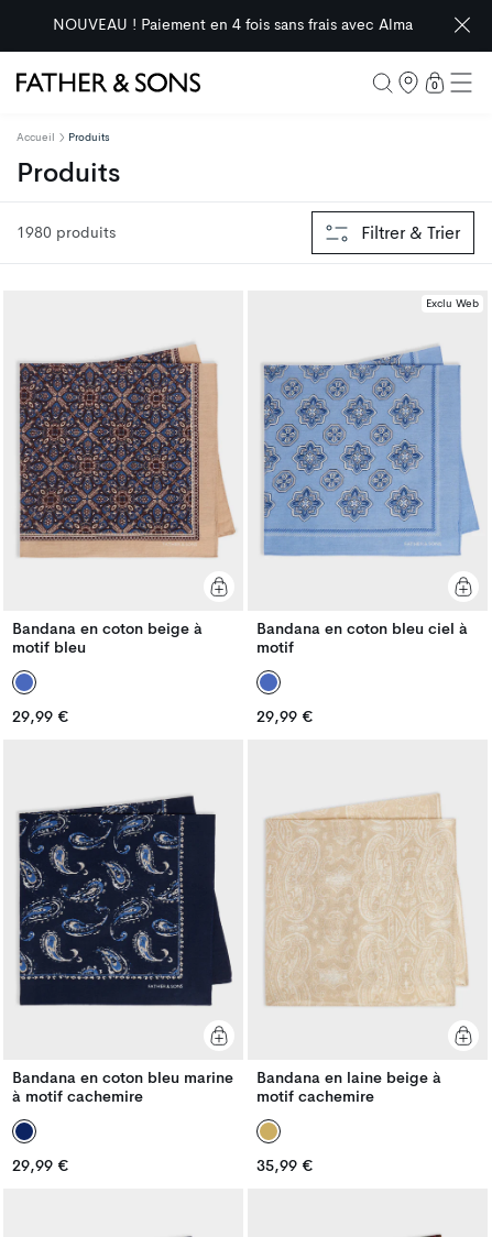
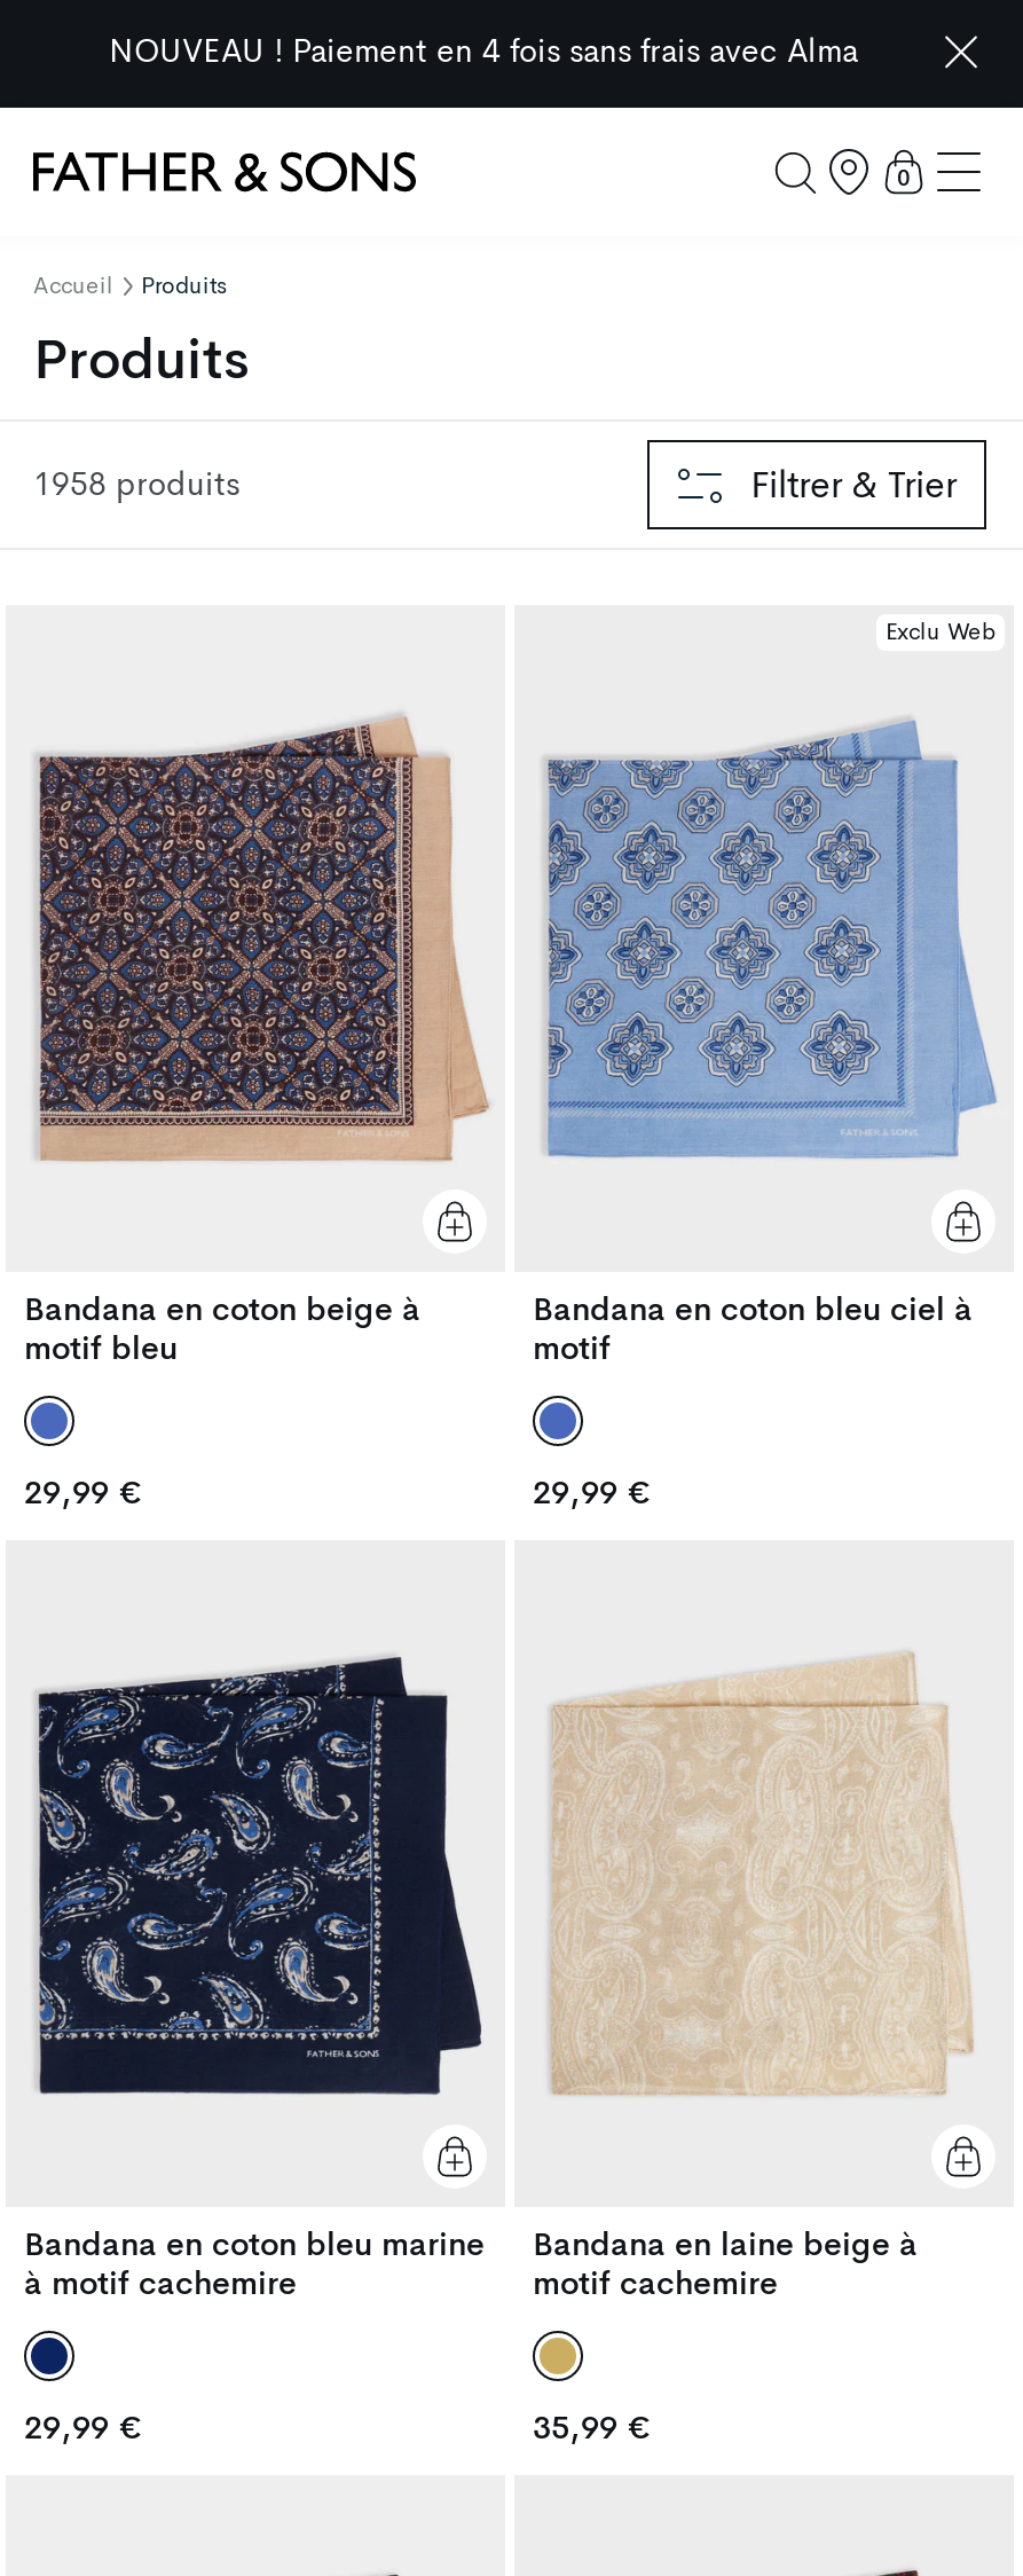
- 1980 produits
+ 1958 produits
